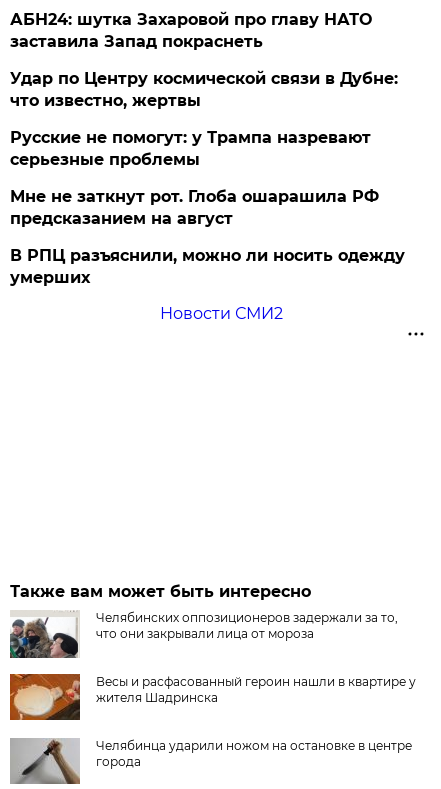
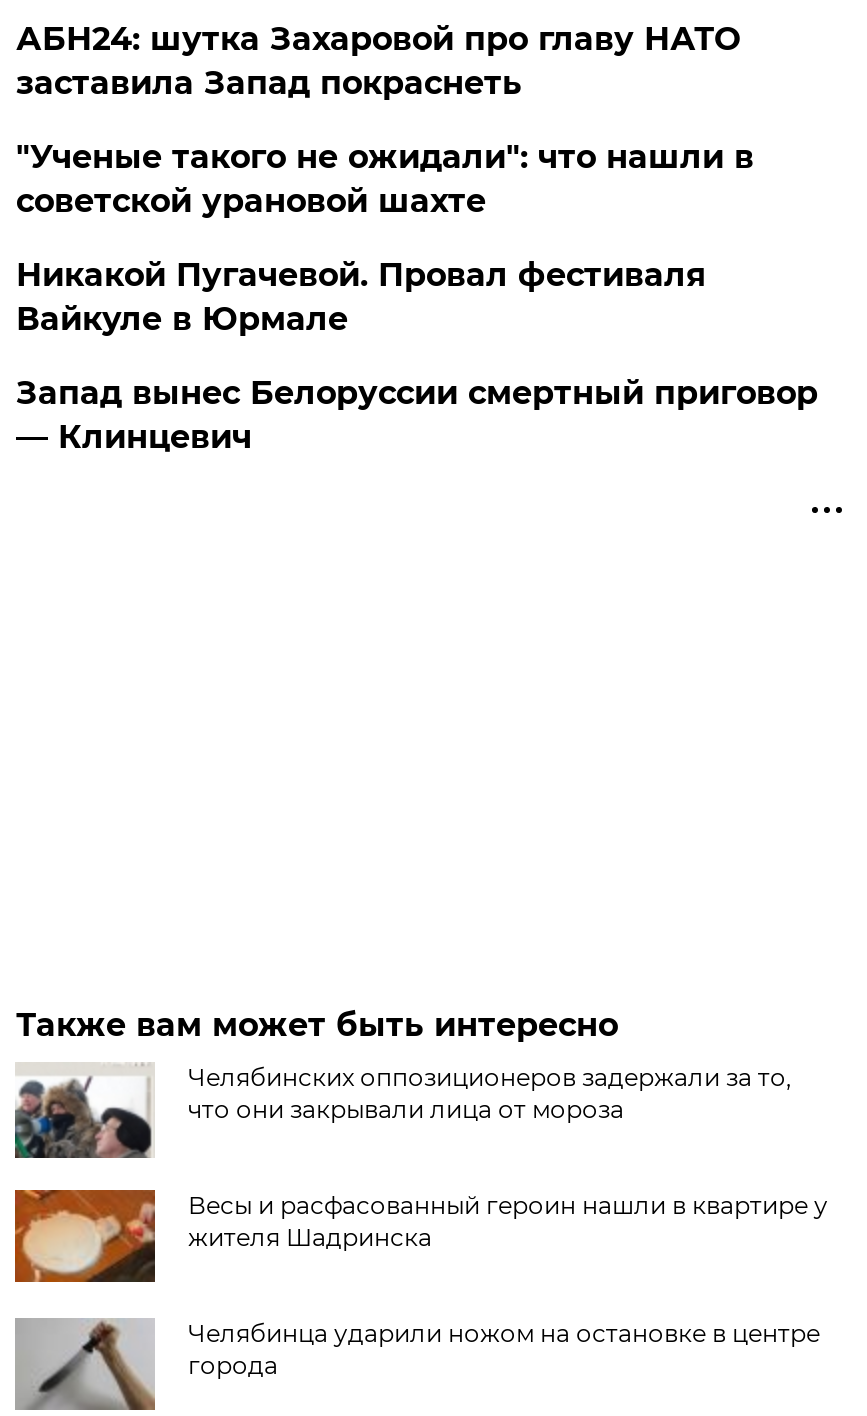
- Удар по Центру космической связи в Дубне:
- что известно, жертвы
- Русские не помогут: у Трампа назревают
- серьезные проблемы
- Мне не заткнут рот. Глоба ошарашила РФ
- предсказанием на август
- В РПЦ разъяснили, можно ли носить одежду
- умерших
- Новости СМИ2
+ "Ученые такого не ожидали": что нашли в
+ советской урановой шахте
+ Никакой Пугачевой. Провал фестиваля
+ Вайкуле в Юрмале
+ Запад вынес Белоруссии смертный приговор
+ — Клинцевич
